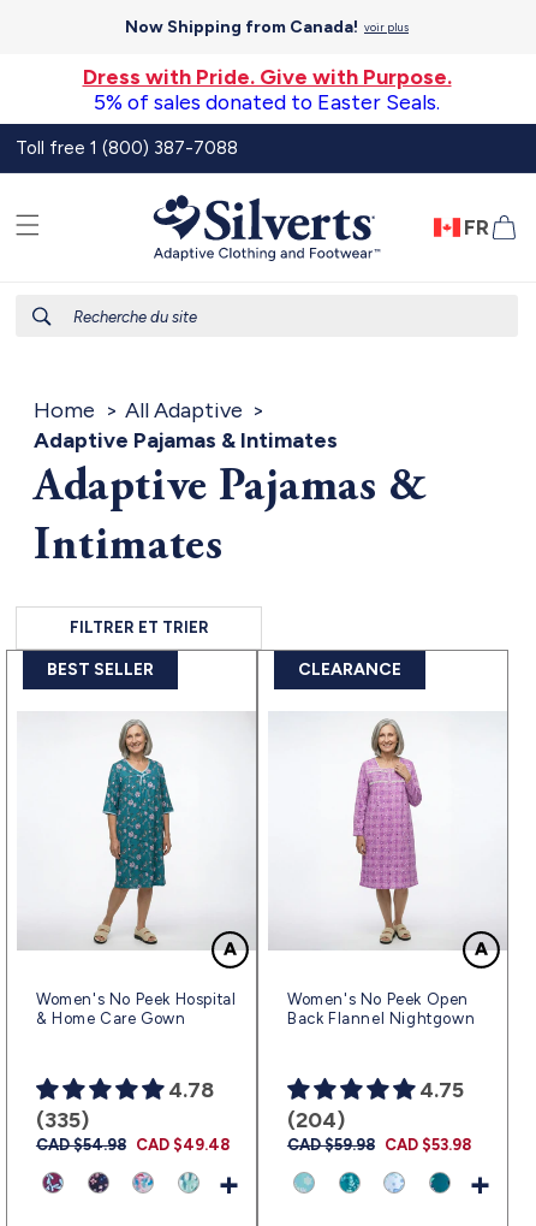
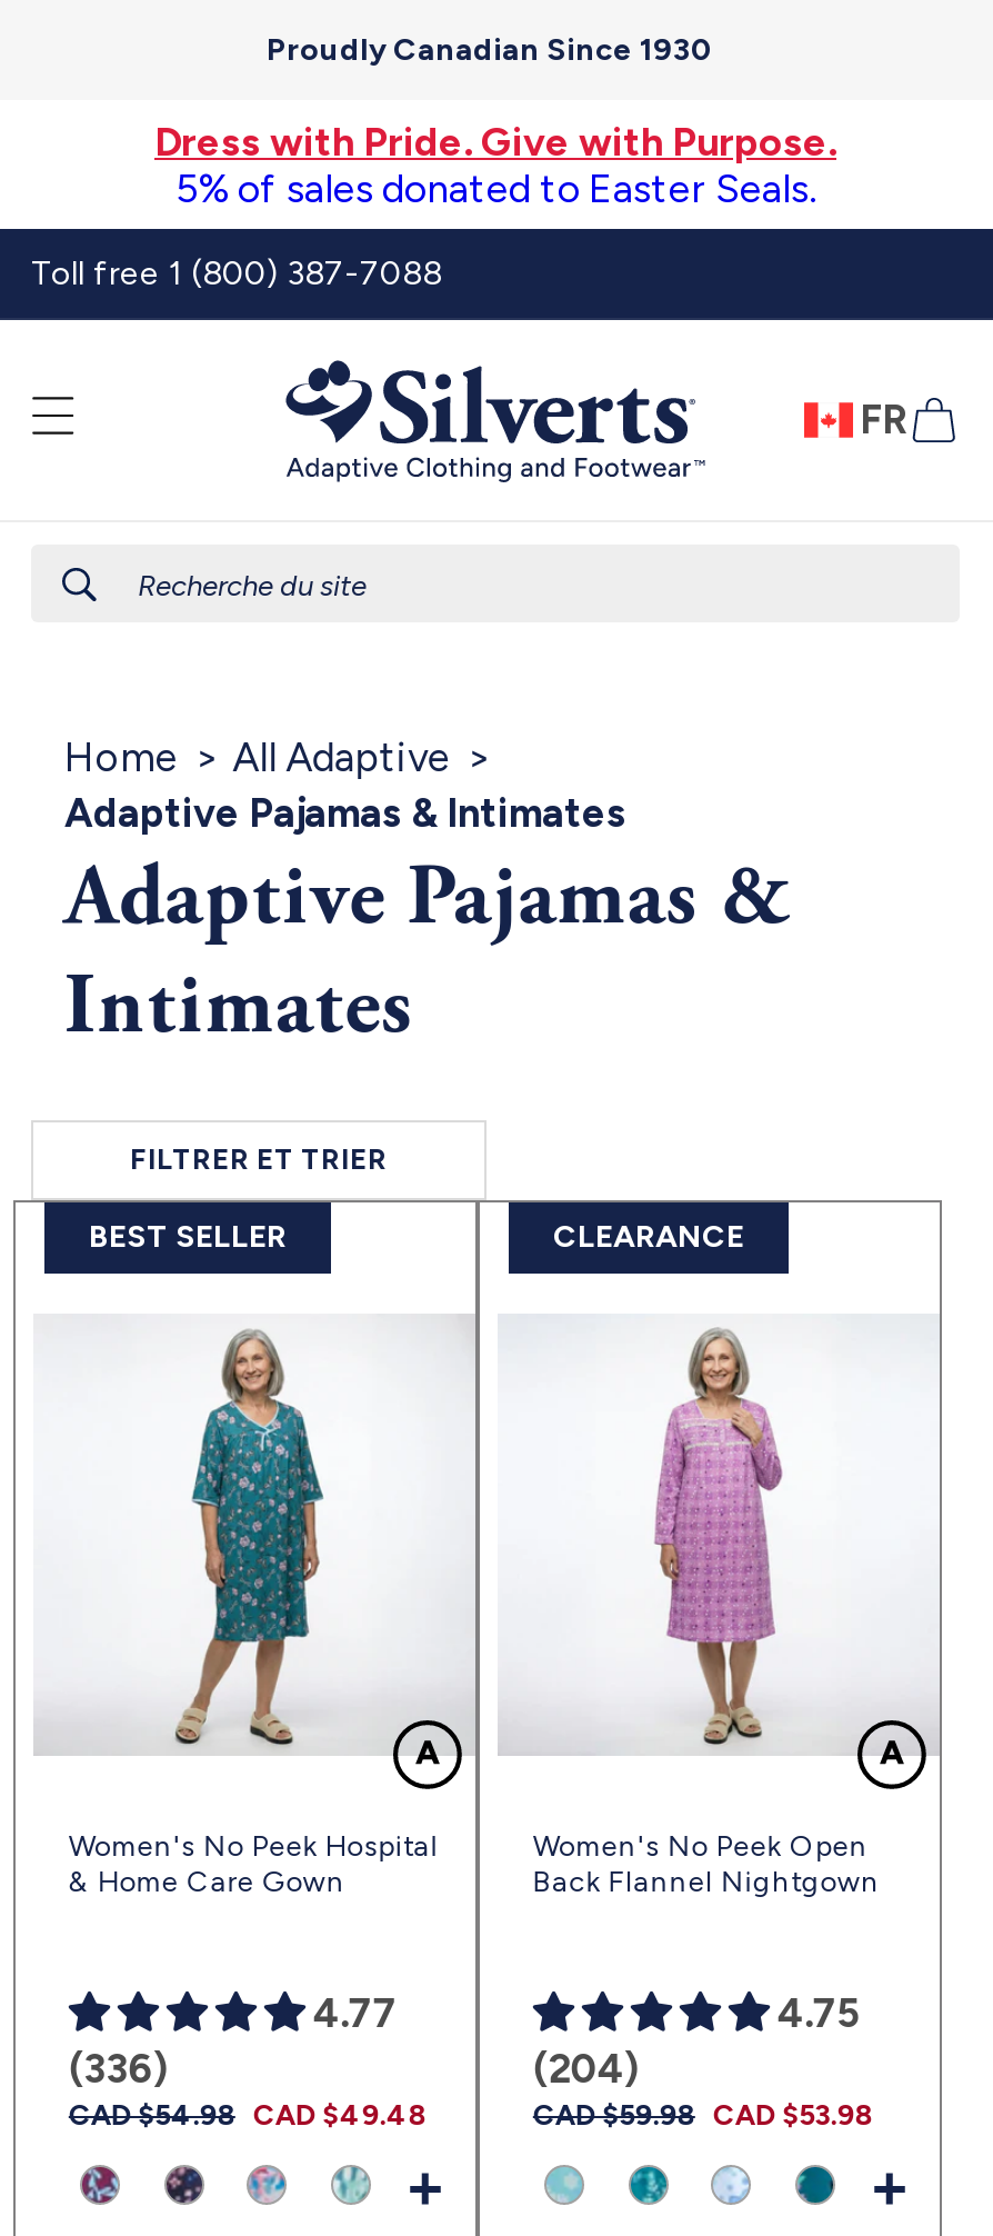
- Now Shipping from Canada! voir plus
+ Proudly Canadian Since 1930

- 4.78
+ 4.77

- (335)
+ (336)
